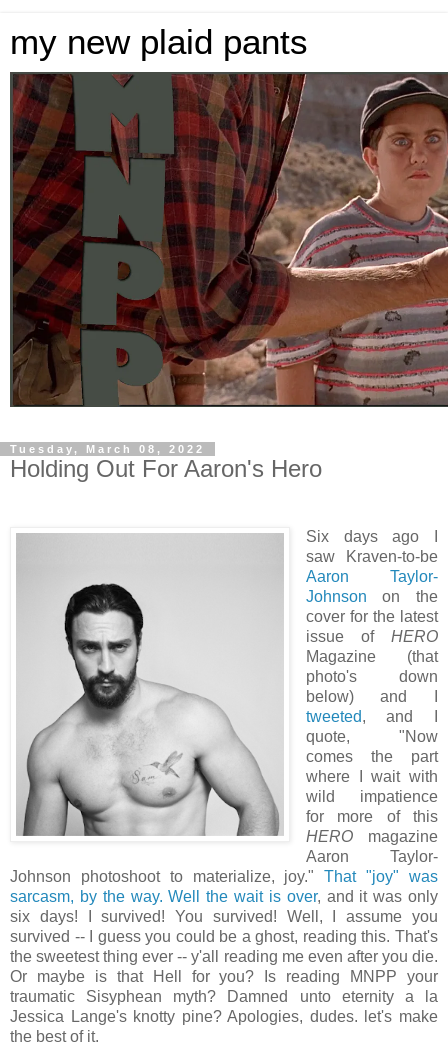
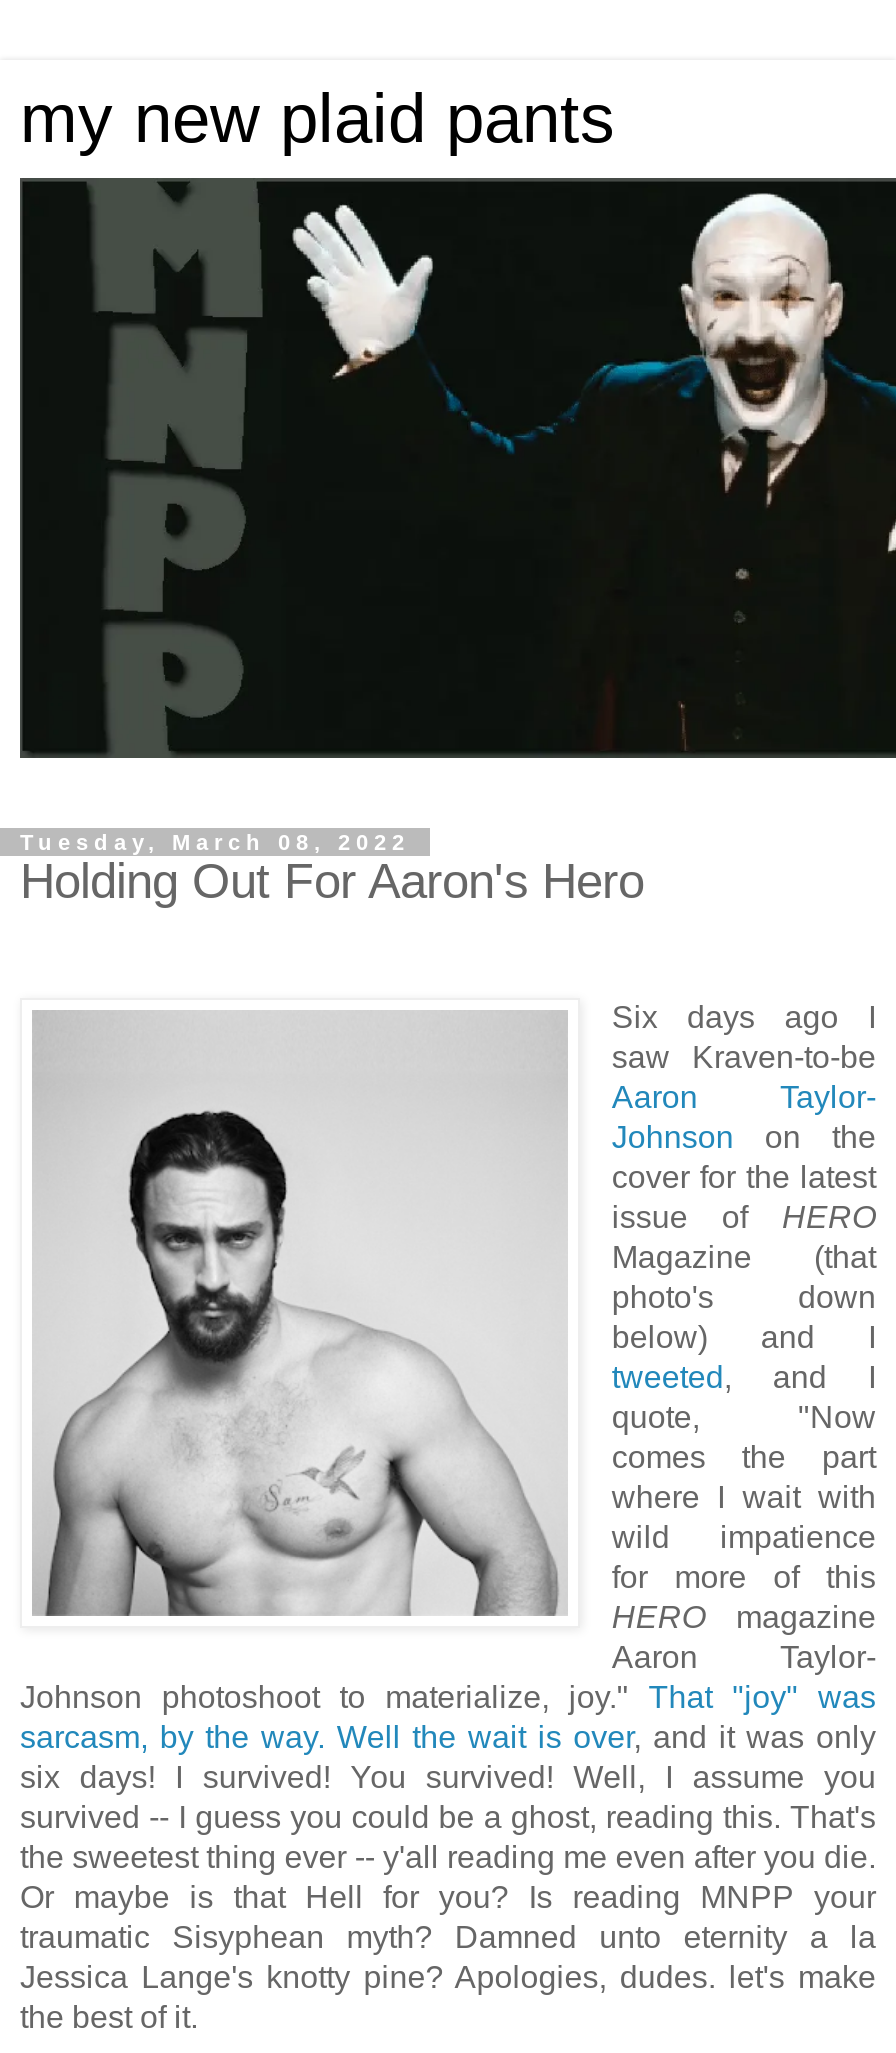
- [image]
+ [image]
